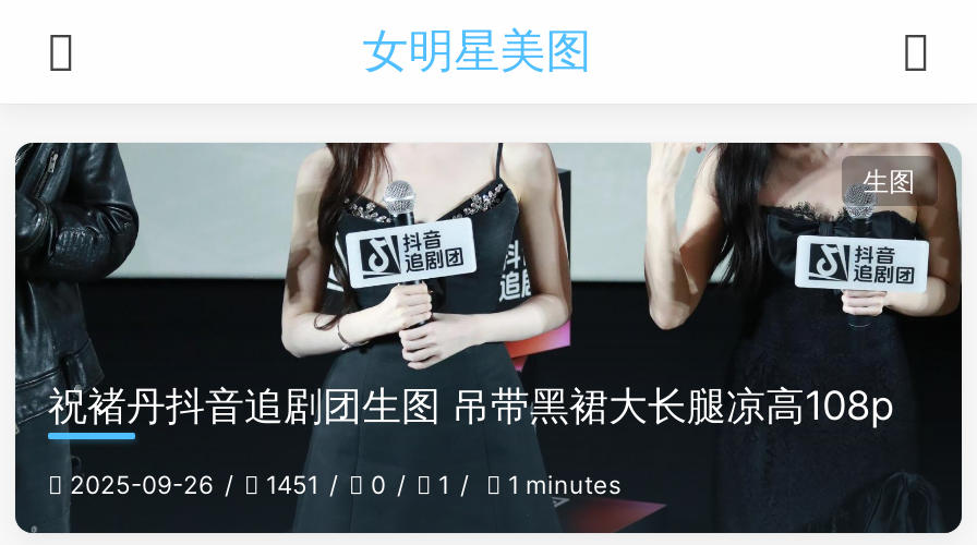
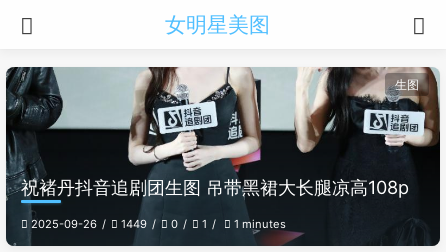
- 2025-09-26 1451 0 1 1 minutes
+ 2025-09-26 1449 0 1 1 minutes
